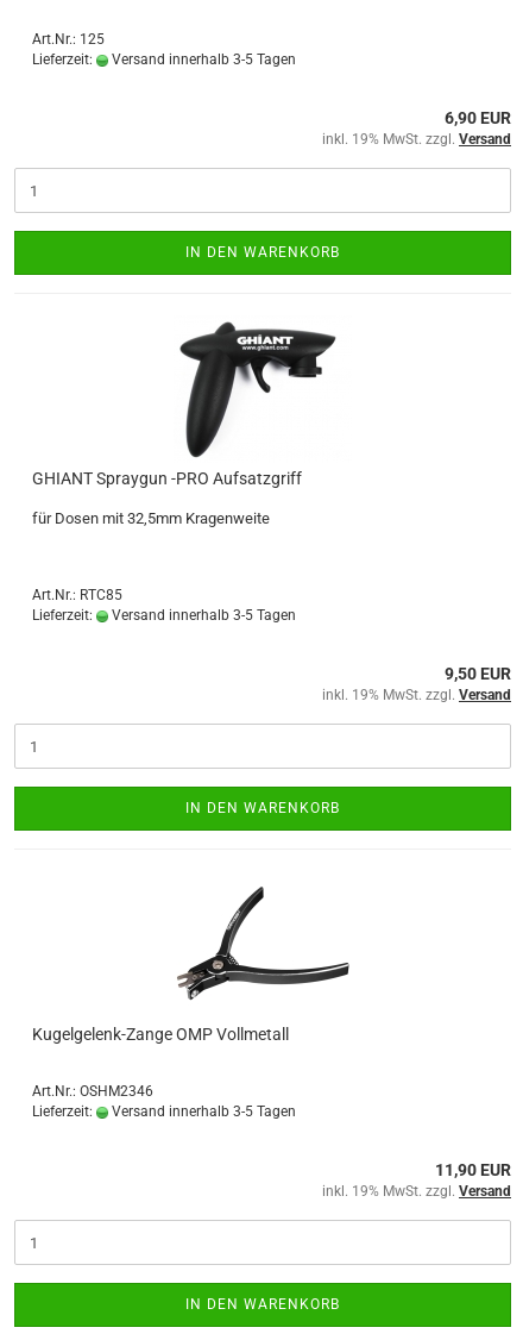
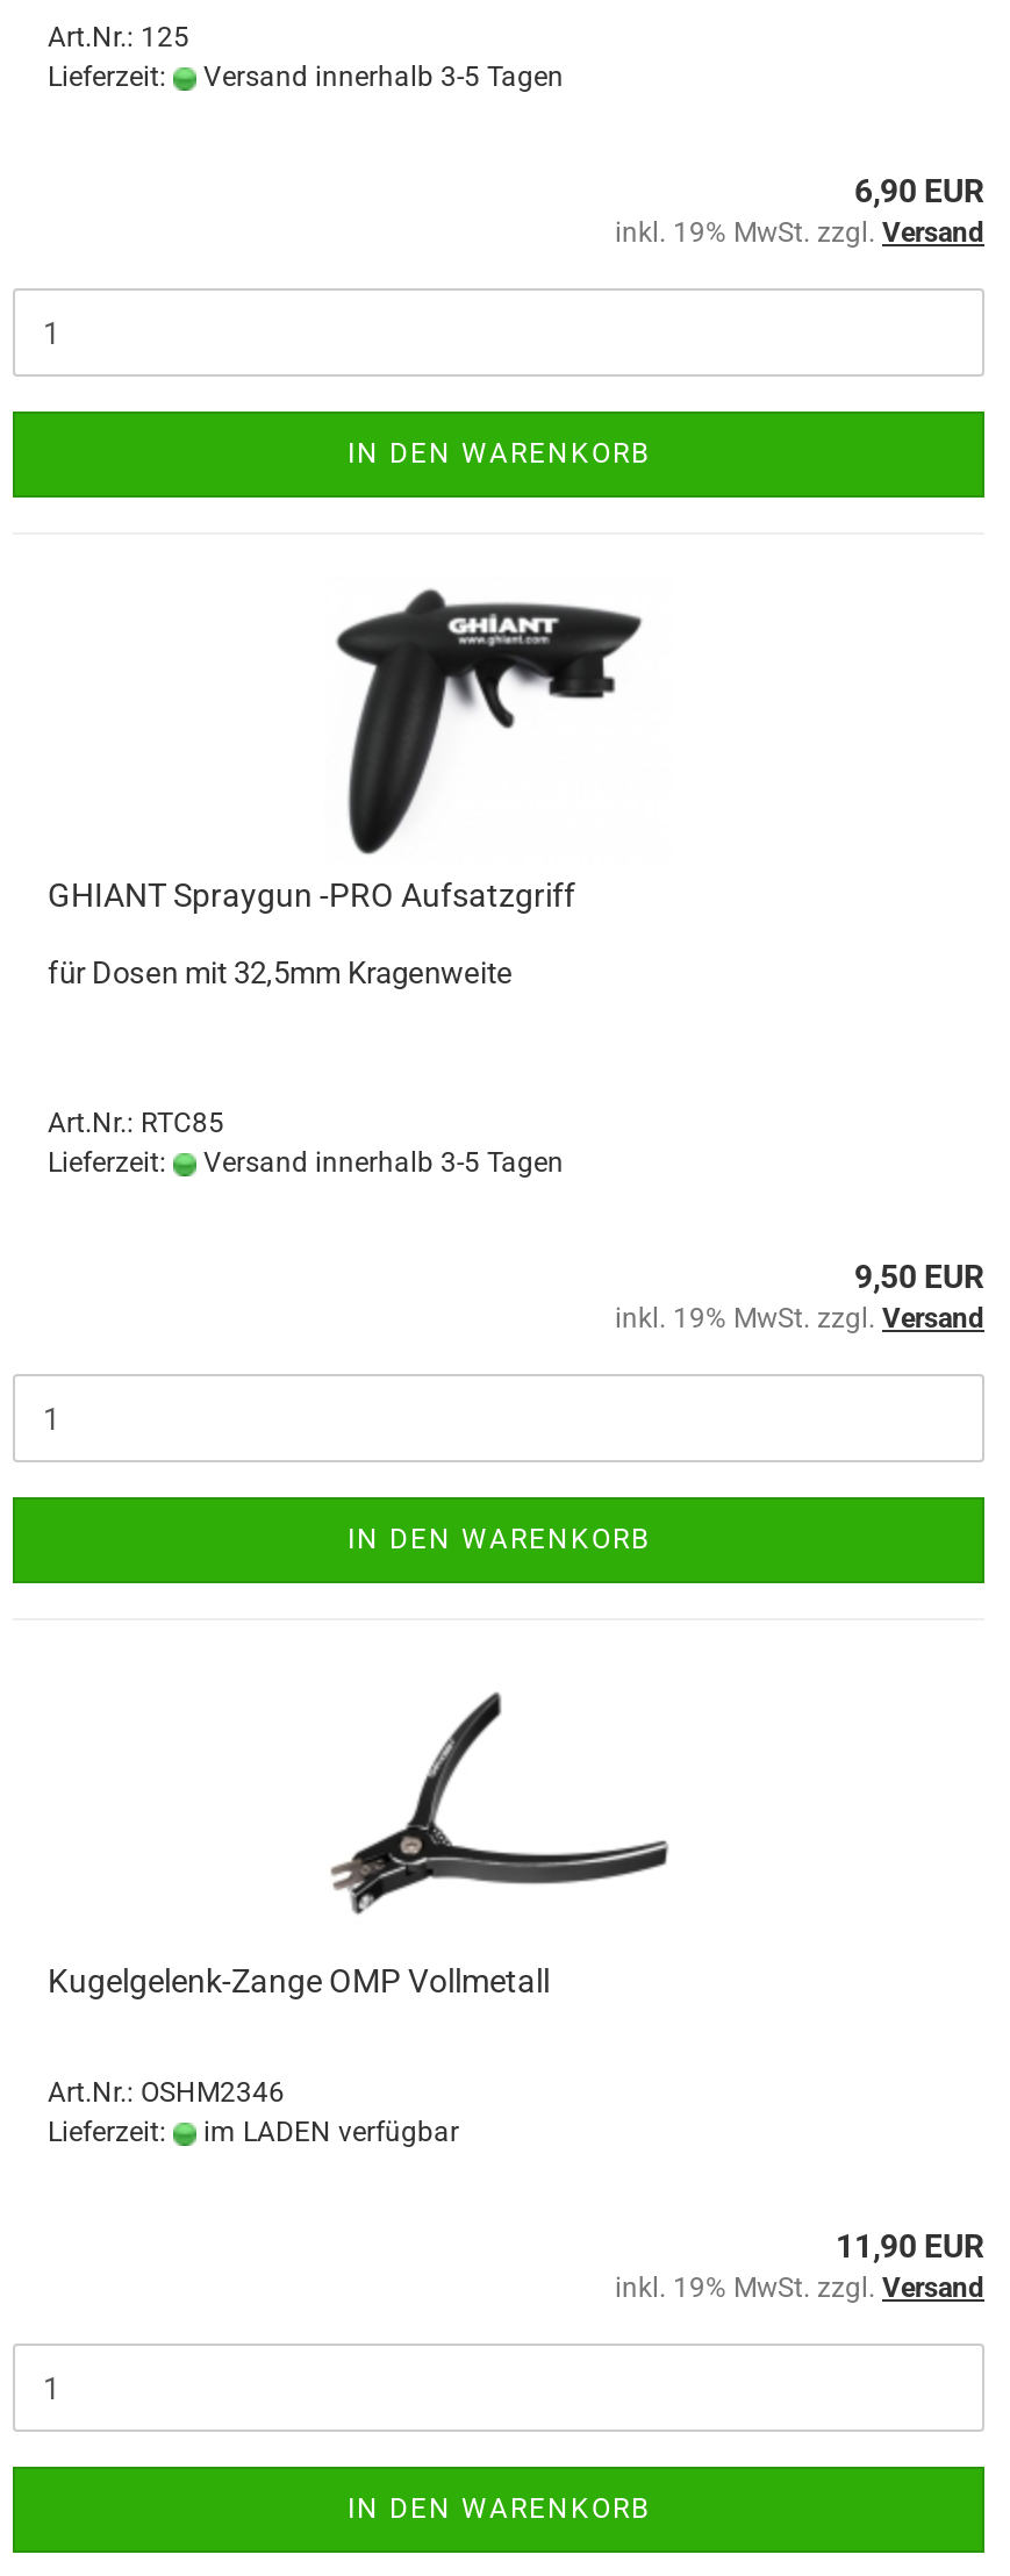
- Versand innerhalb 3-5 Tagen
+ im LADEN verfügbar
